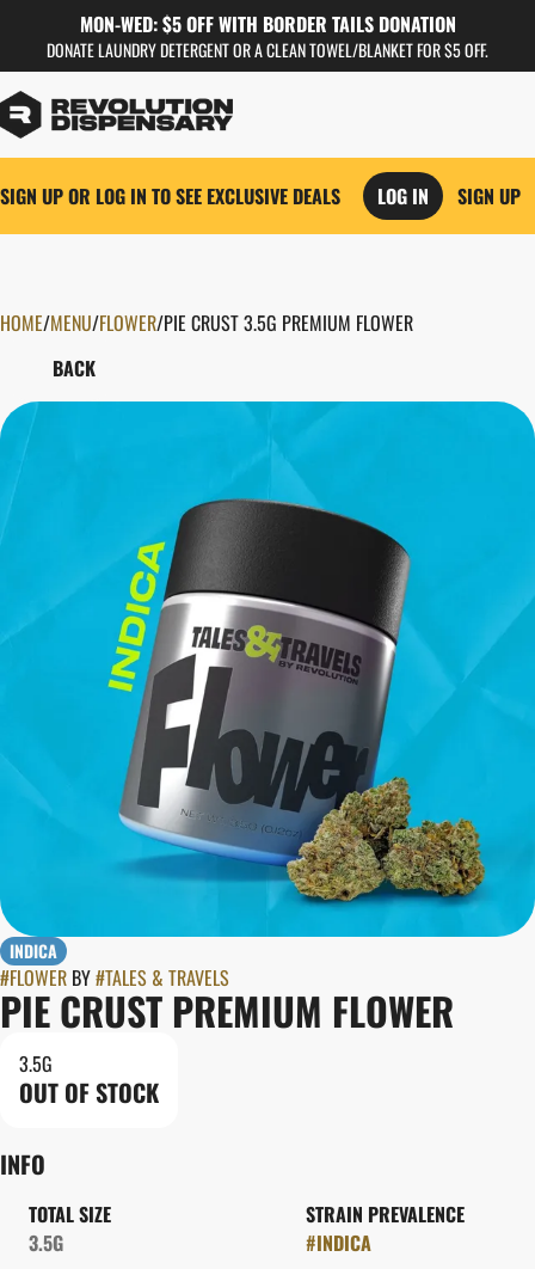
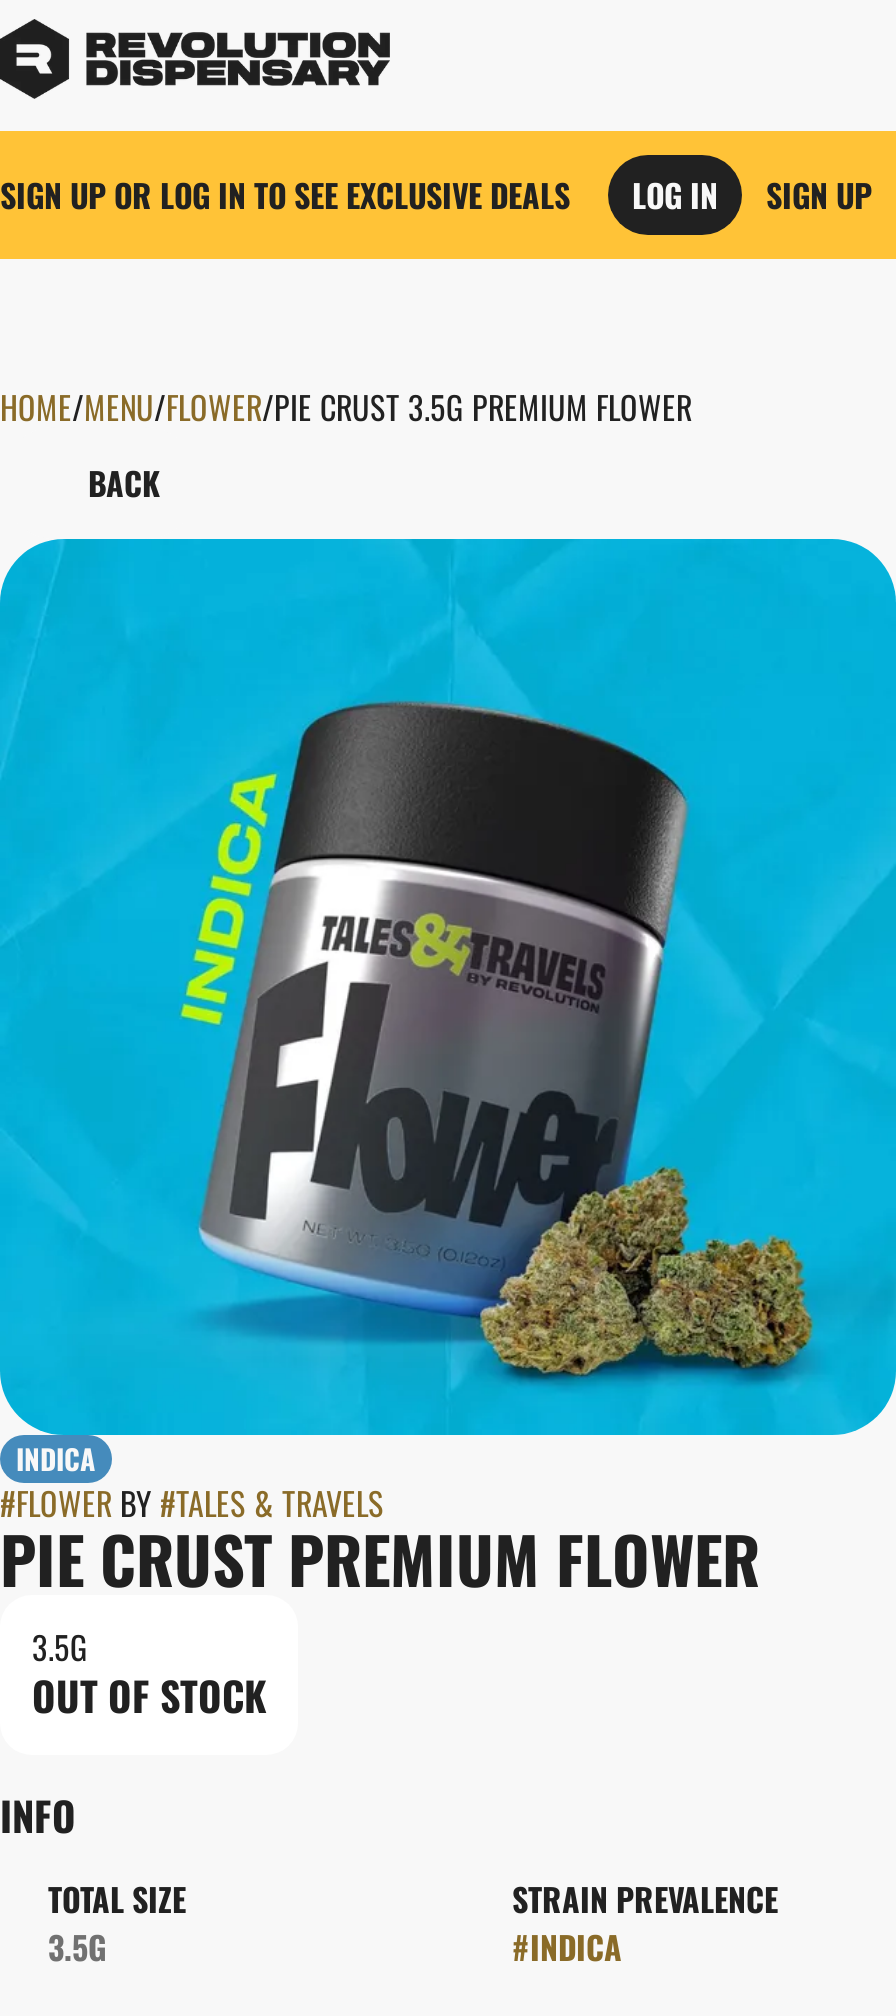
- MON-WED: $5 OFF WITH BORDER TAILS DONATION
- DONATE LAUNDRY DETERGENT OR A CLEAN TOWEL/BLANKET FOR $5 OFF.
